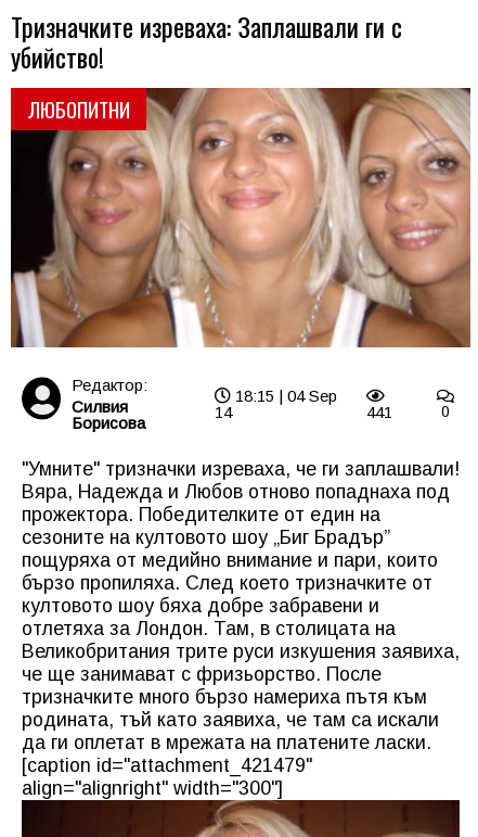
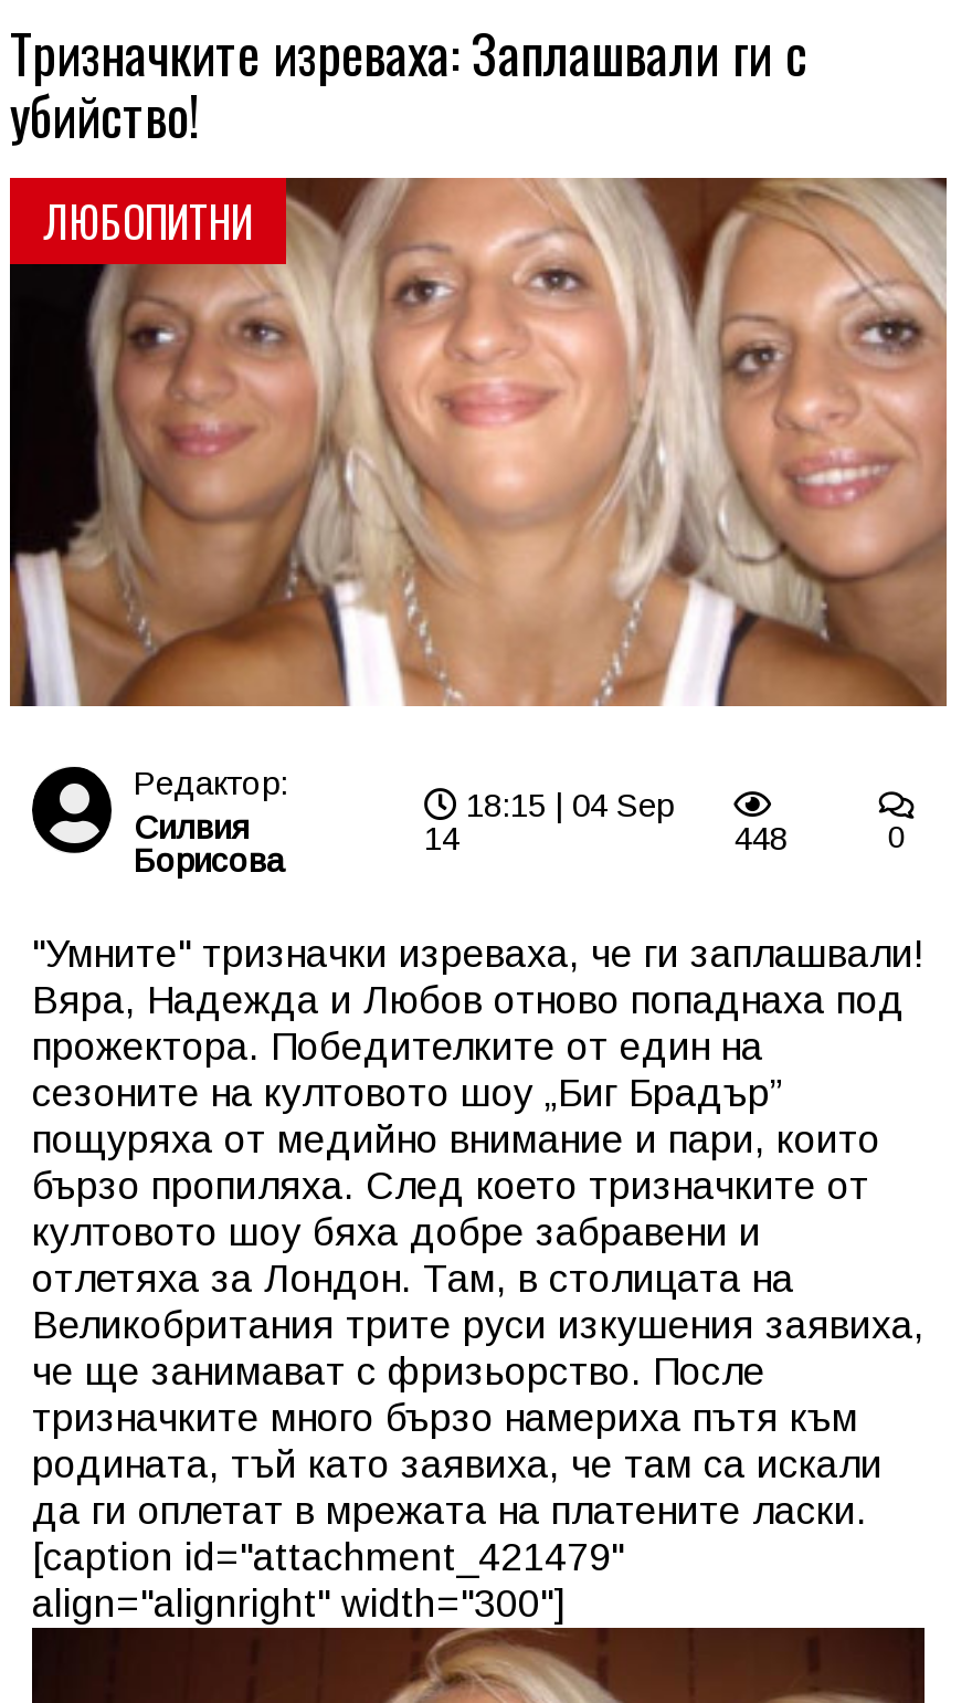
- 441
+ 448
